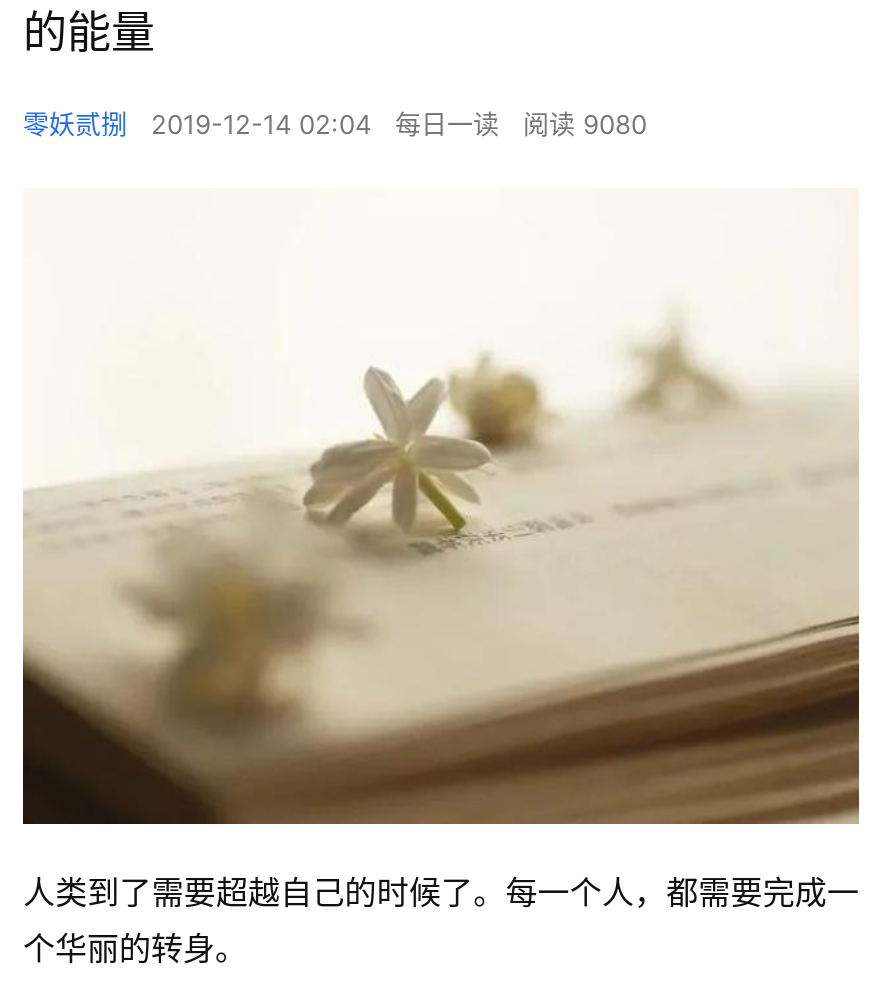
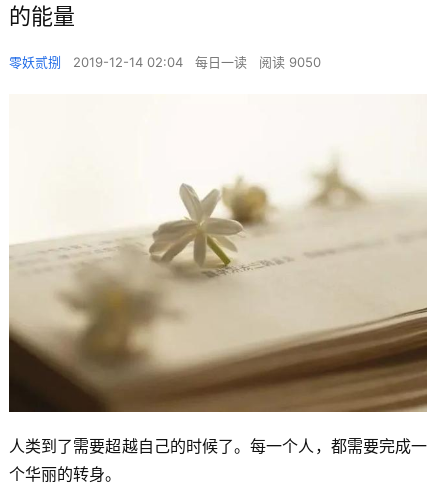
- 阅读 9080
+ 阅读 9050
